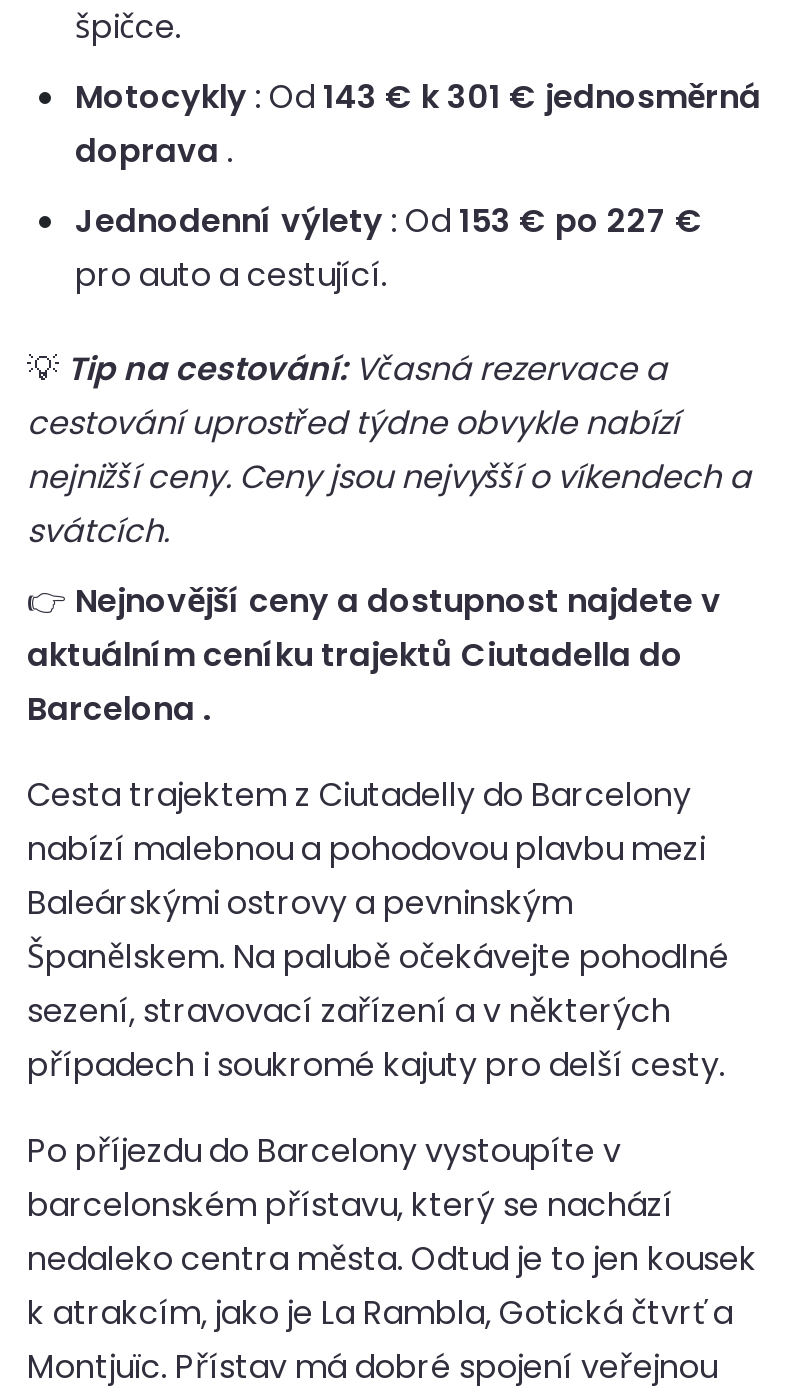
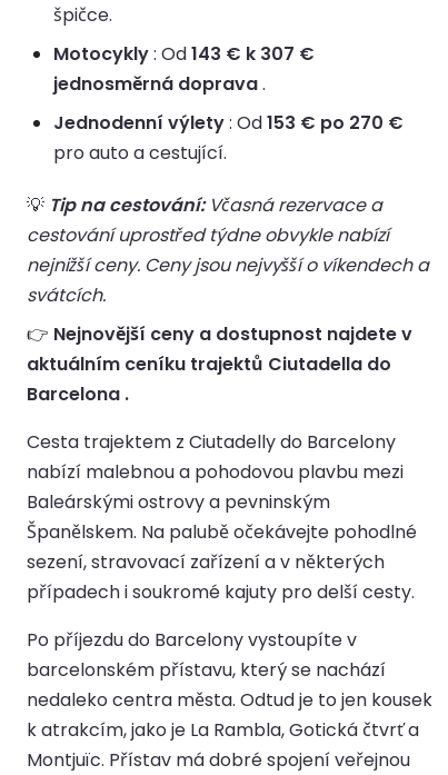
- Motocykly: Od 143 € k 301 € jednosměrná
- doprava.
+ Motocykly: Od 143 € k 307 €
+ jednosměrná doprava.

- Jednodenní výlety: Od 153 € po 227 €
+ Jednodenní výlety: Od 153 € po 270 €
